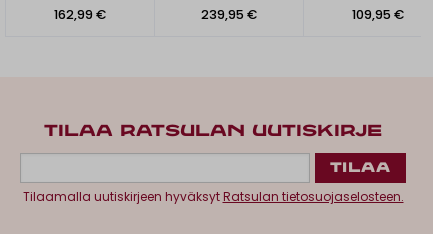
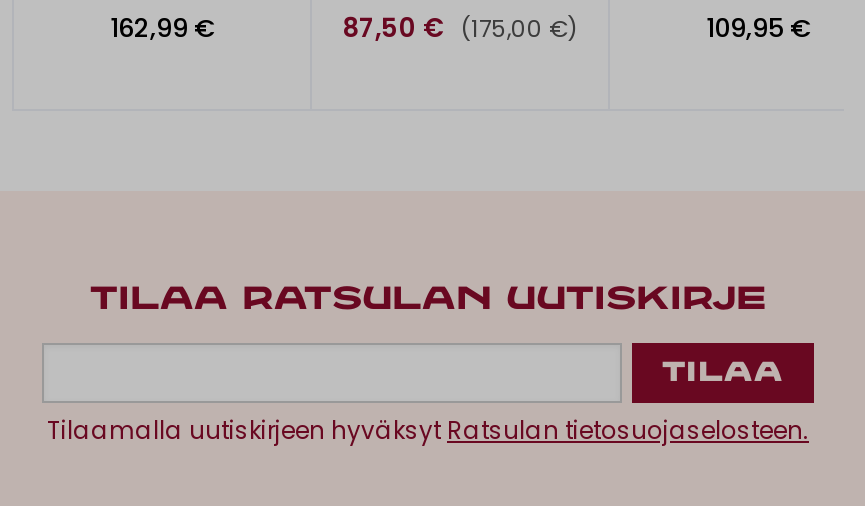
- 239,95 €
+ 87,50 € (175,00 €)
